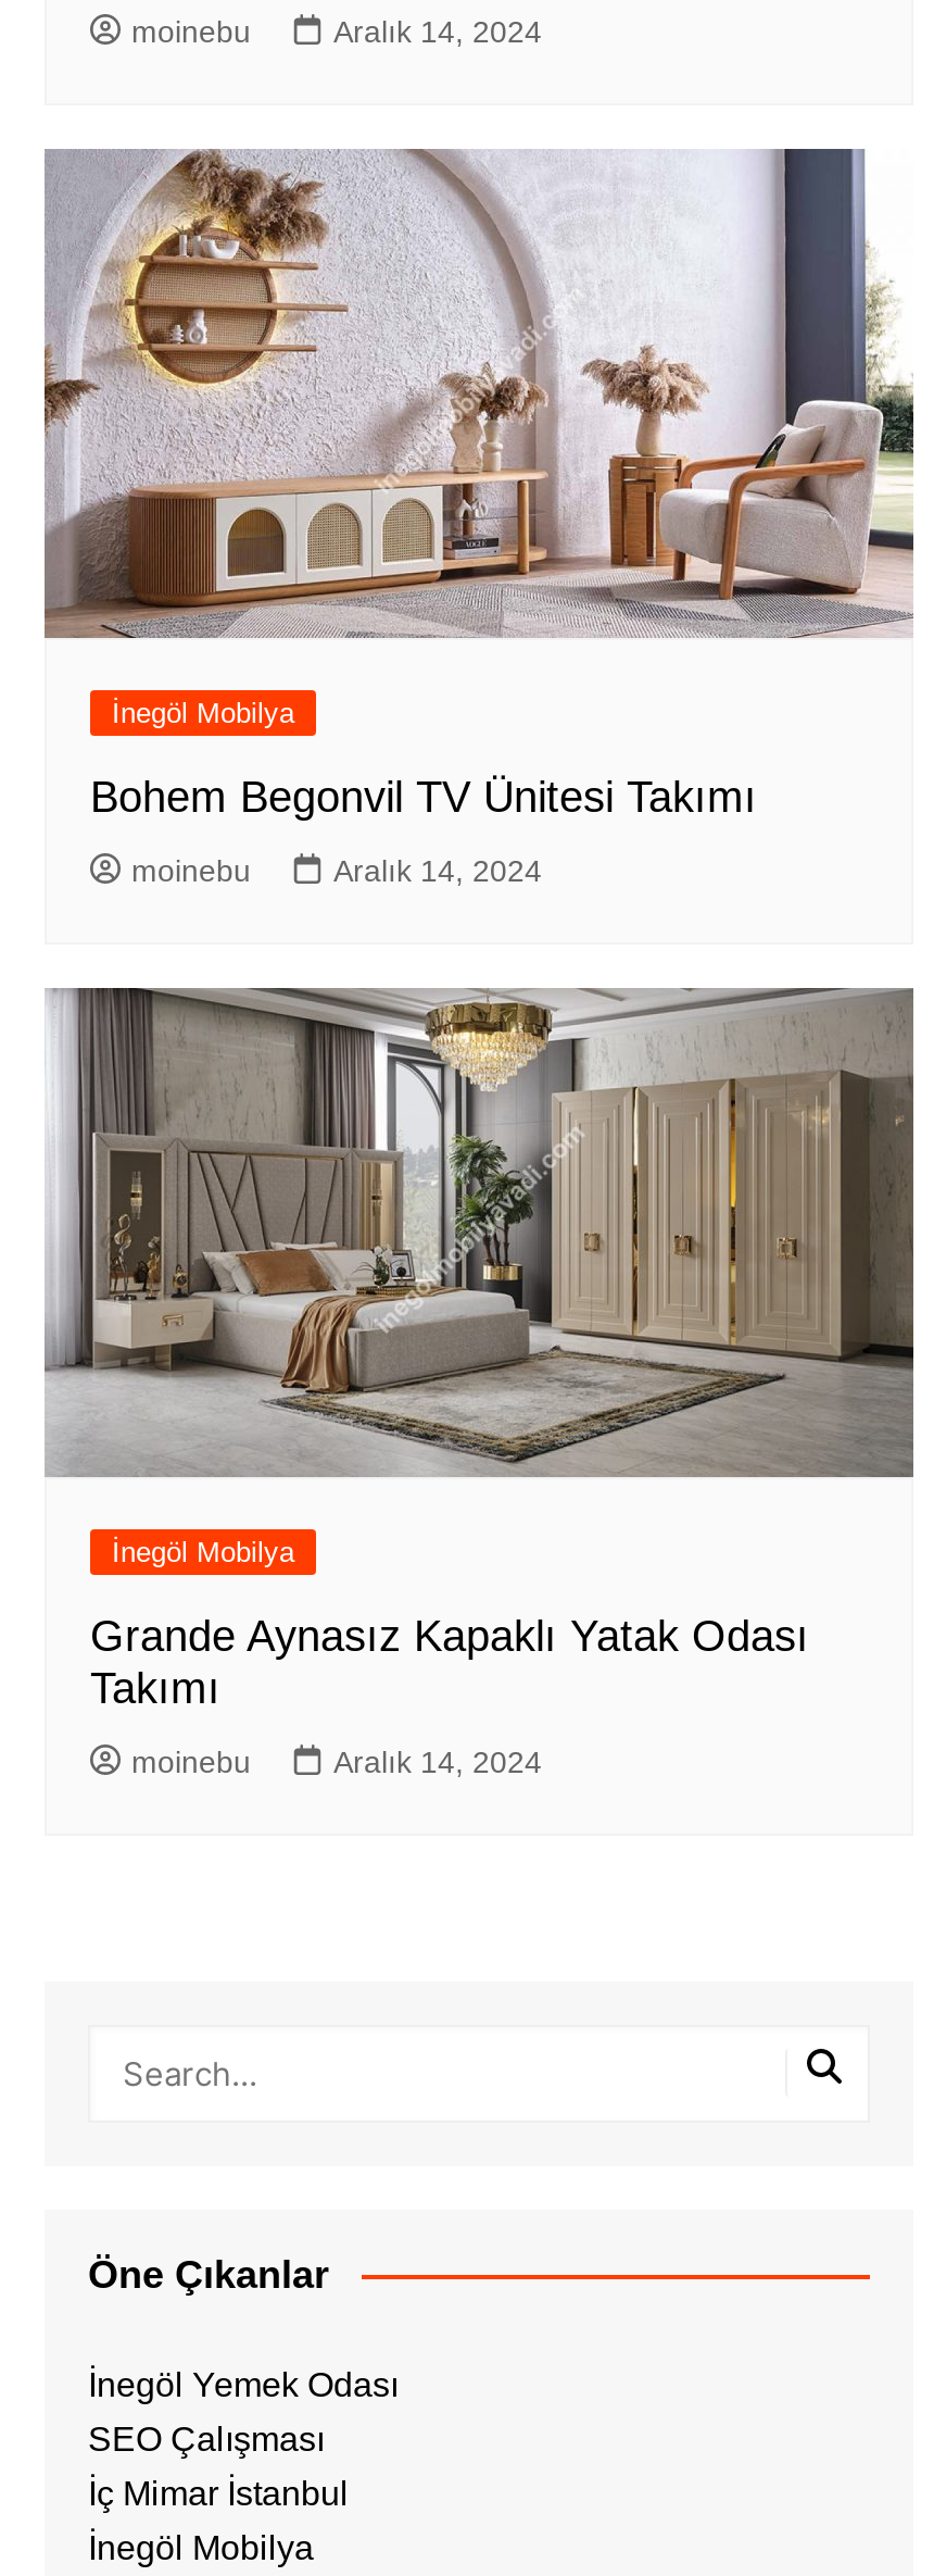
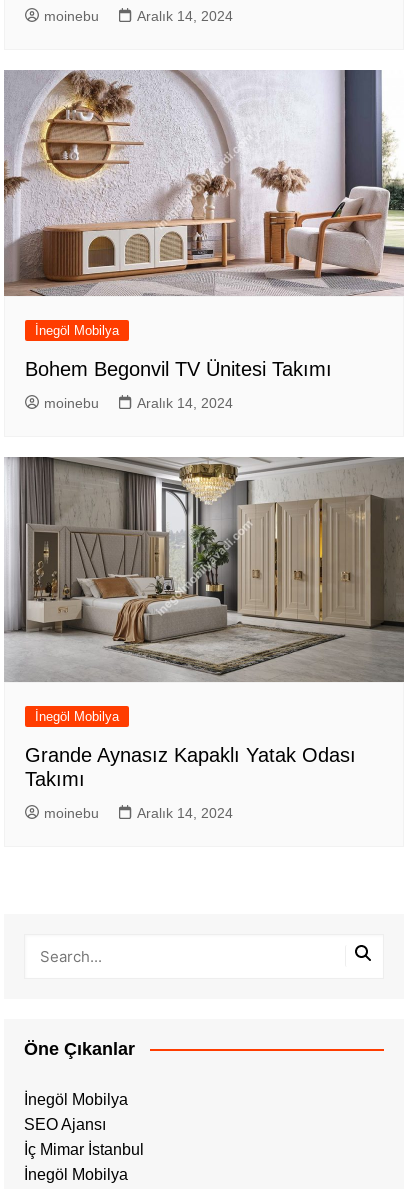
- İnegöl Yemek Odası
+ İnegöl Mobilya

- SEO Çalışması
+ SEO Ajansı
